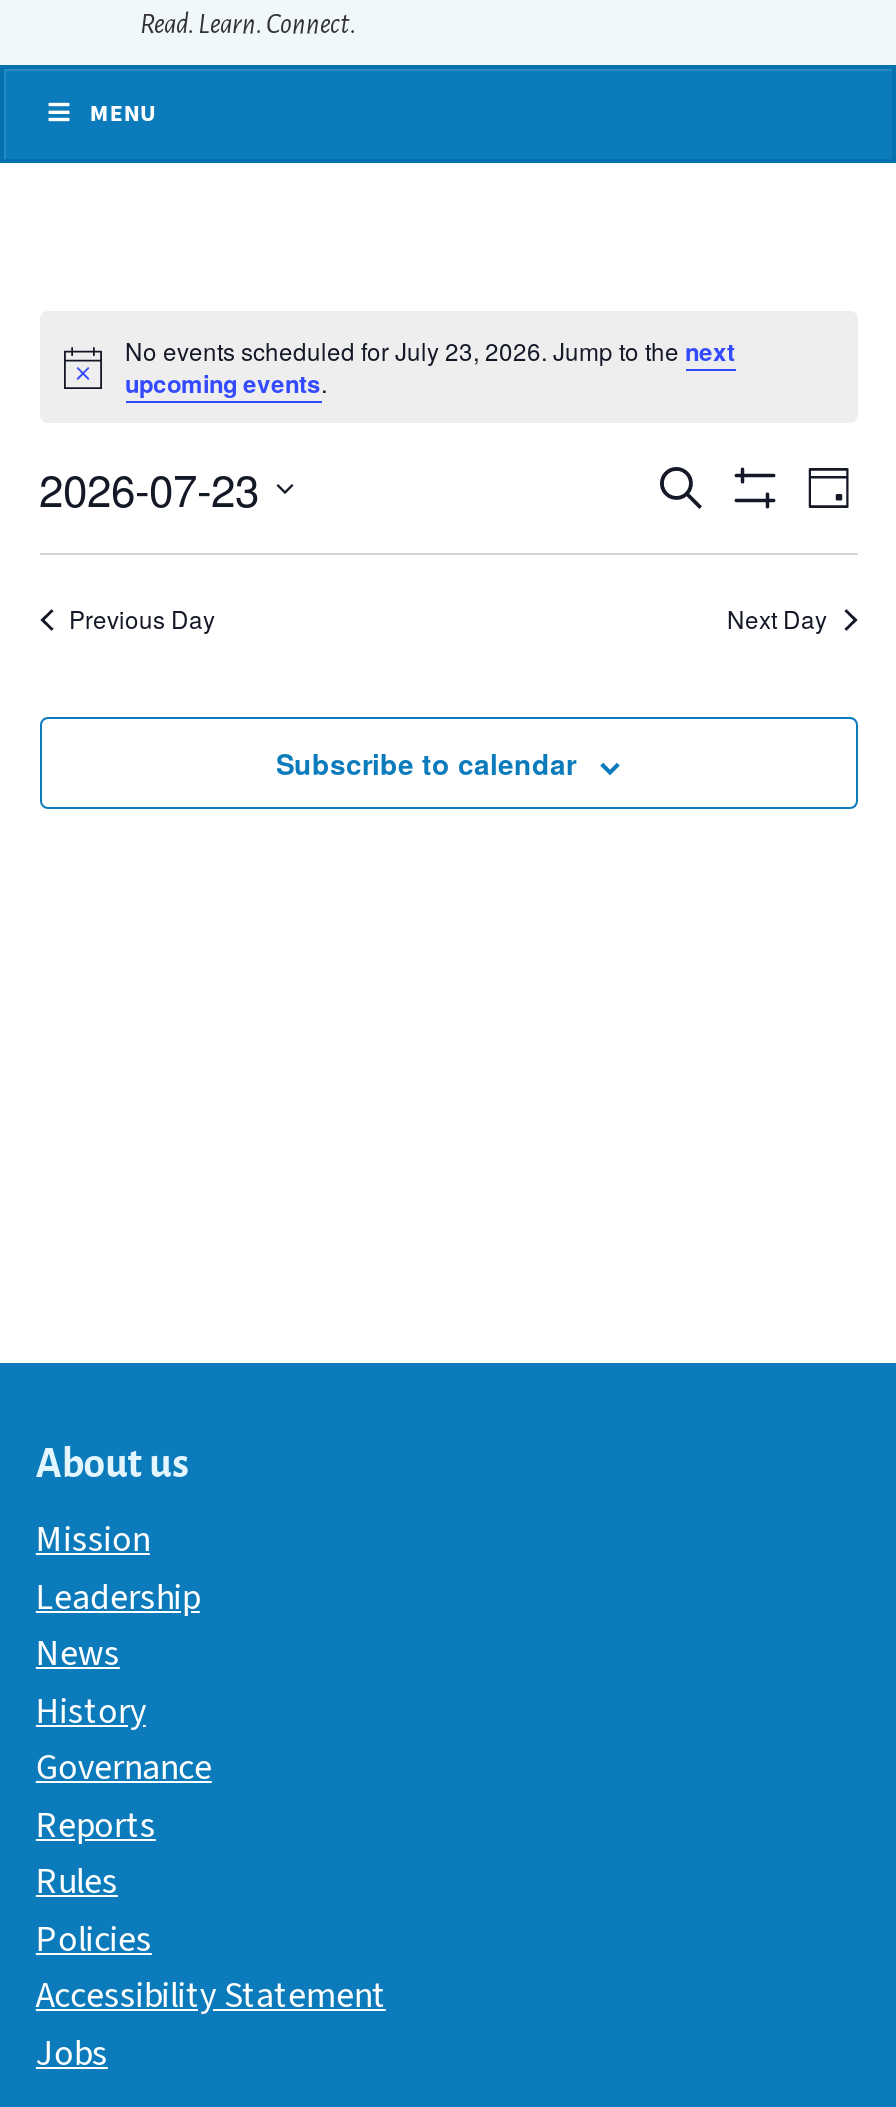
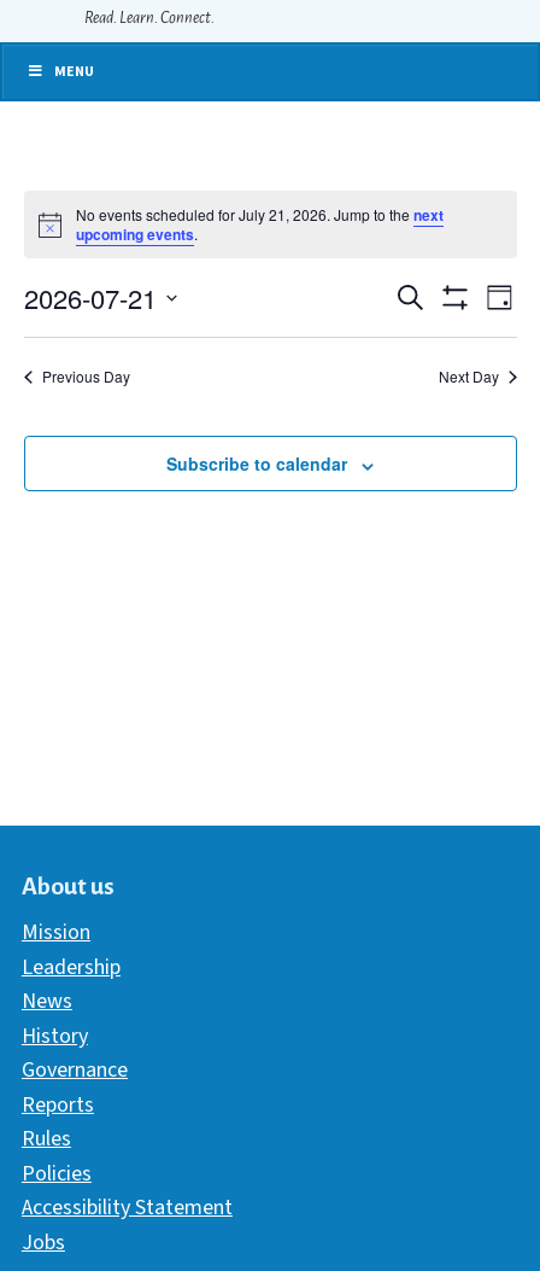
- No events scheduled for July 23, 2026. Jump to the next
+ No events scheduled for July 21, 2026. Jump to the next

- 2026-07-23
+ 2026-07-21
